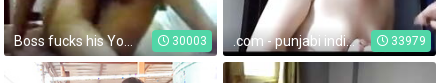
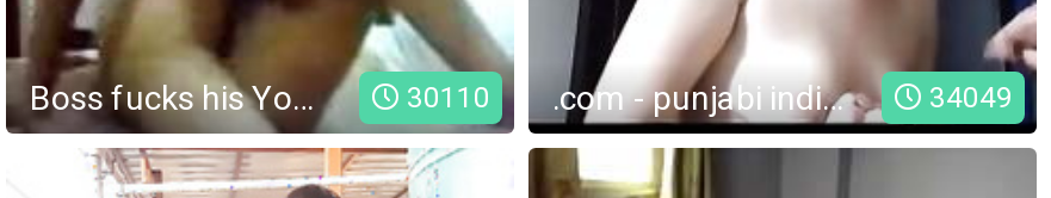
- 30003
+ 30110

- 33979
+ 34049
